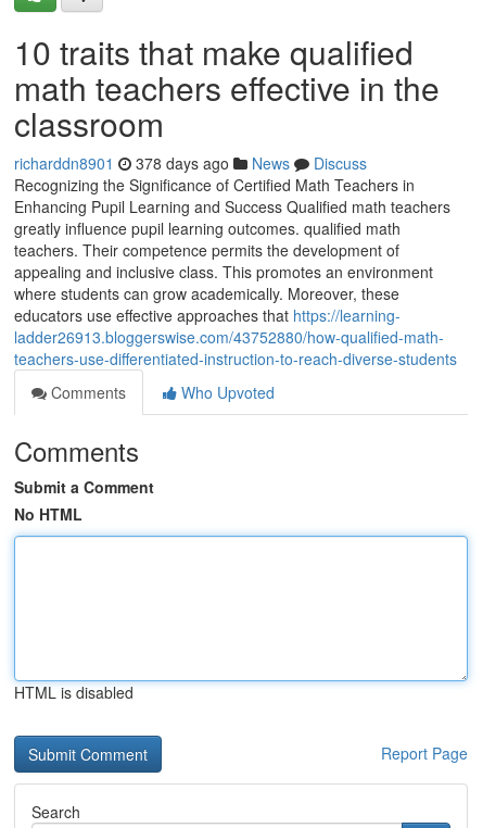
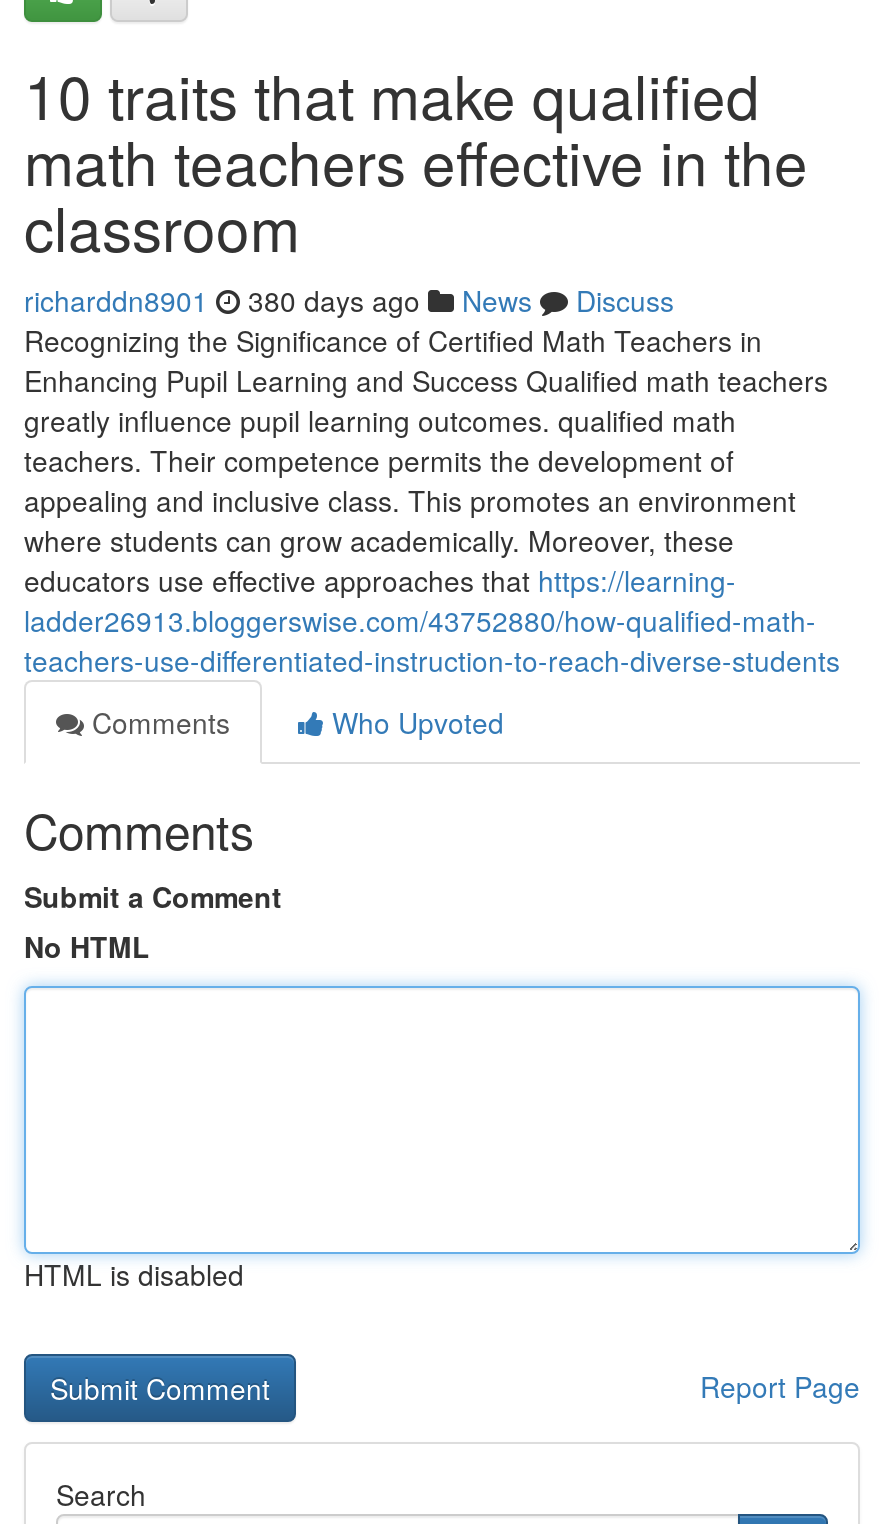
- richarddn8901 378 days ago News Discuss
+ richarddn8901 380 days ago News Discuss
